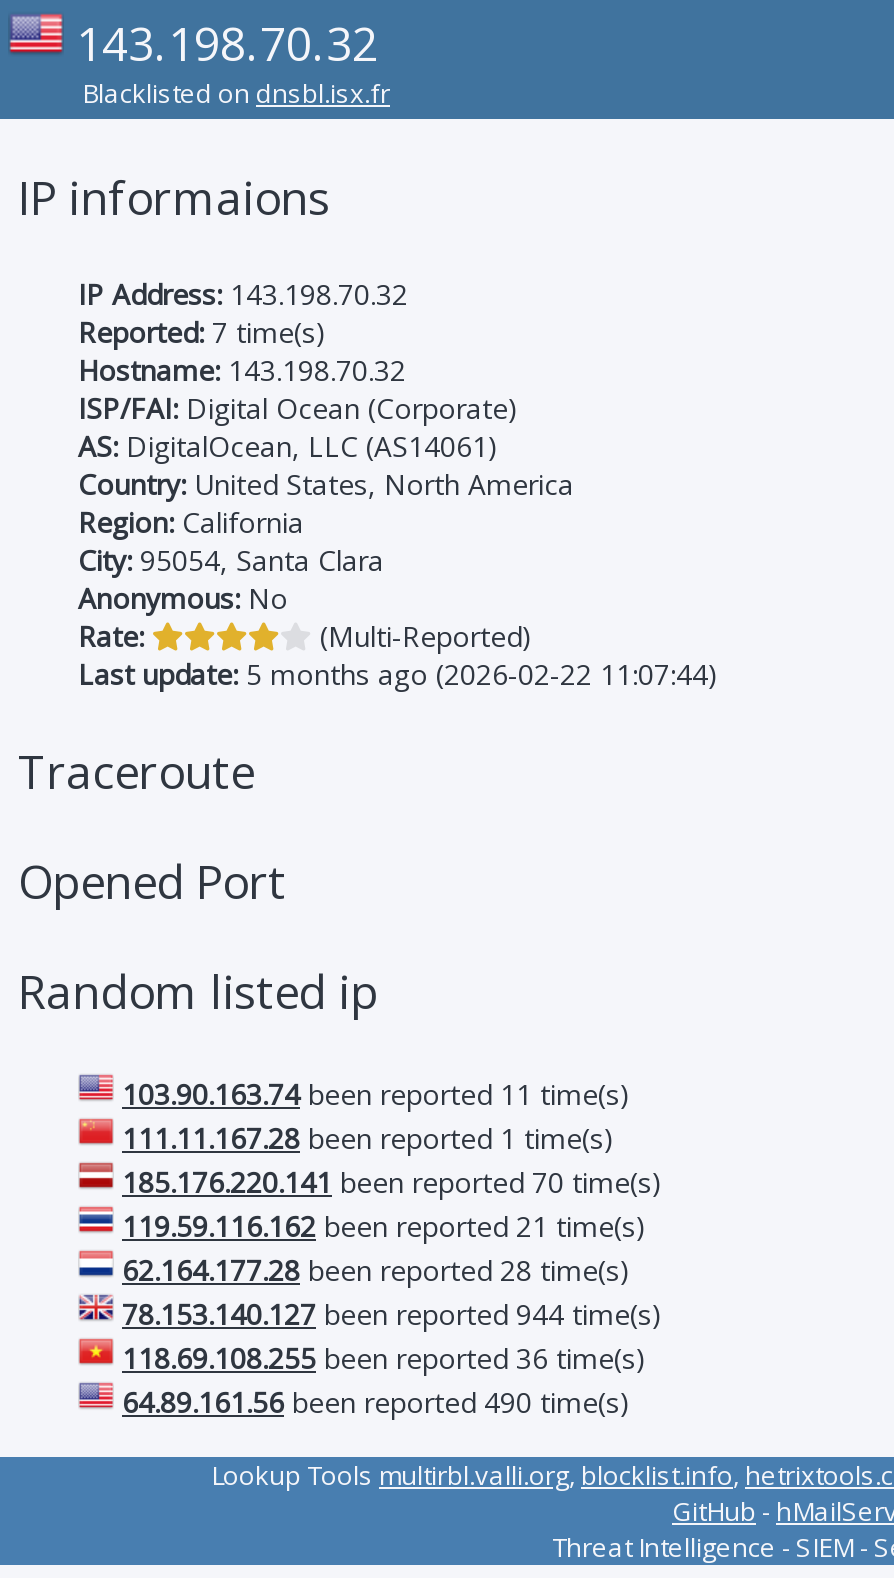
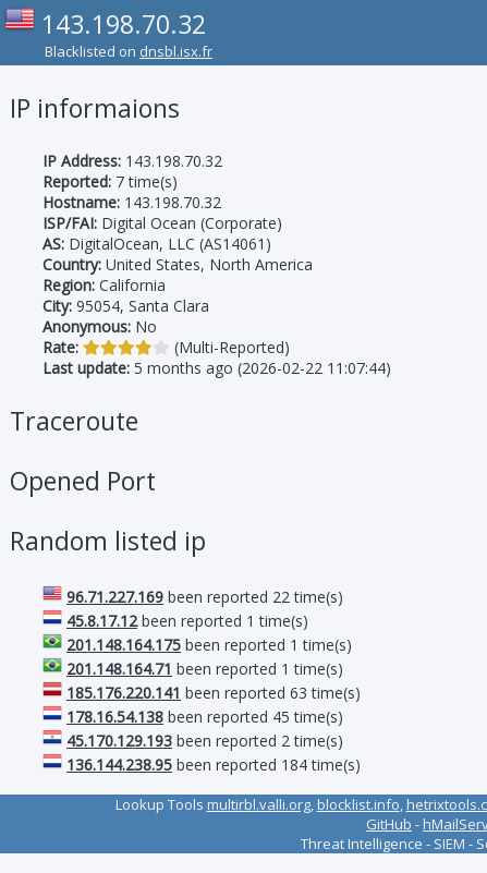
- 103.90.163.74 been reported 11 time(s)
+ 96.71.227.169 been reported 22 time(s)

- 111.11.167.28 been reported 1 time(s)
+ 45.8.17.12 been reported 1 time(s)

- 185.176.220.141 been reported 70 time(s)
+ 201.148.164.175 been reported 1 time(s)

- 119.59.116.162 been reported 21 time(s)
+ 201.148.164.71 been reported 1 time(s)

- 62.164.177.28 been reported 28 time(s)
+ 185.176.220.141 been reported 63 time(s)

- 78.153.140.127 been reported 944 time(s)
+ 178.16.54.138 been reported 45 time(s)

- 118.69.108.255 been reported 36 time(s)
+ 45.170.129.193 been reported 2 time(s)

- 64.89.161.56 been reported 490 time(s)
+ 136.144.238.95 been reported 184 time(s)
